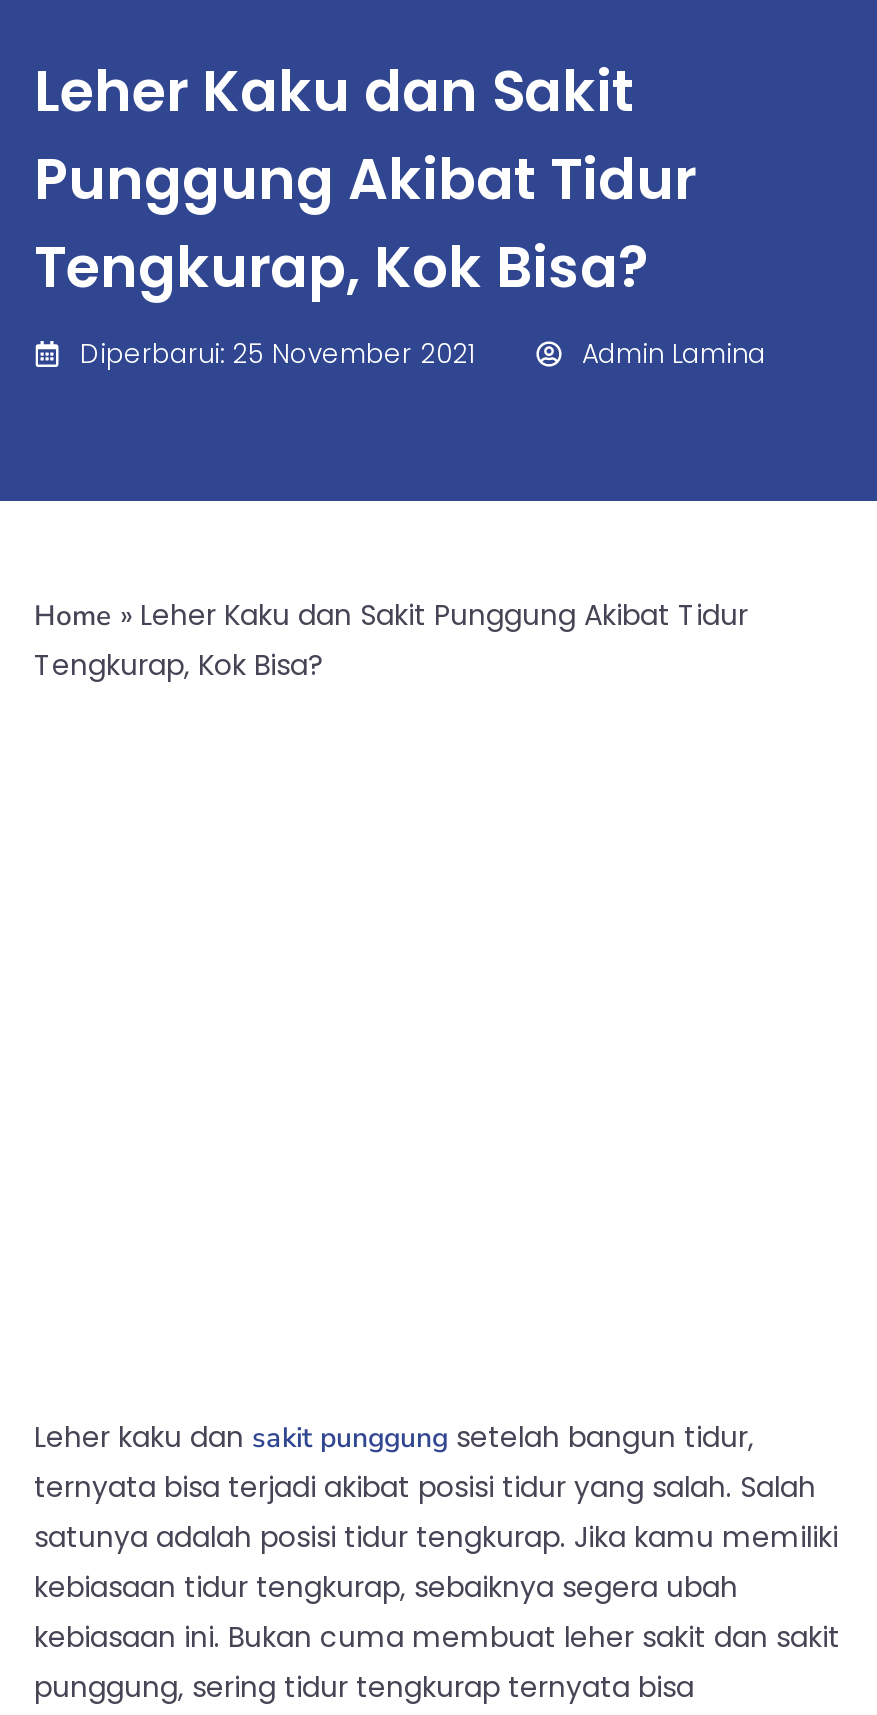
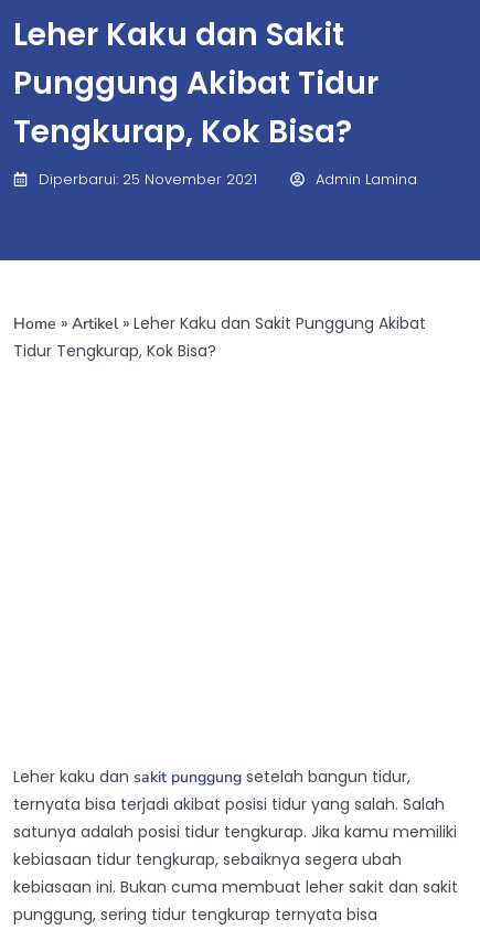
- Home» Leher Kaku dan Sakit Punggung Akibat Tidur
- Tengkurap, Kok Bisa?
+ Home» Artikel» Leher Kaku dan Sakit Punggung Akibat
+ Tidur Tengkurap, Kok Bisa?
